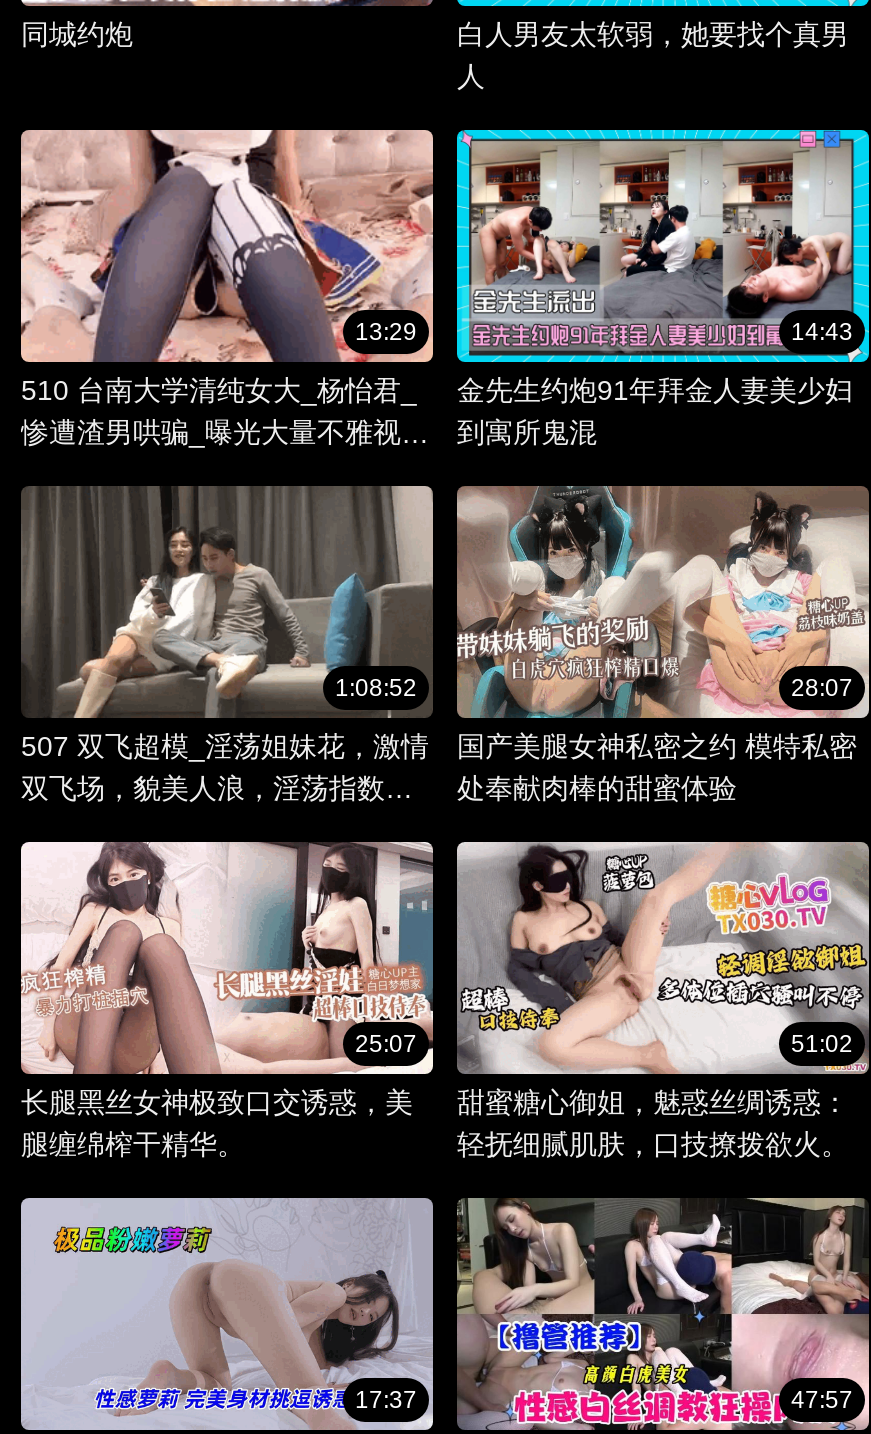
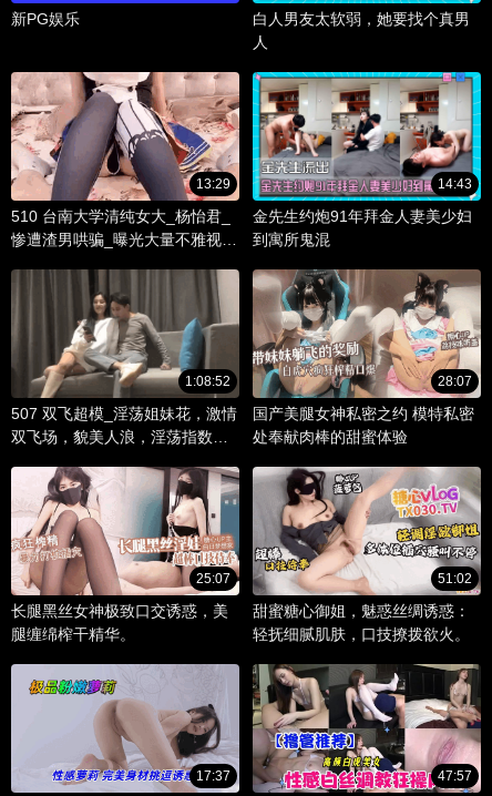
- 同城约炮
+ 新PG娱乐
